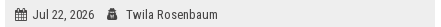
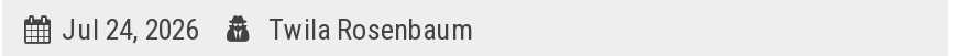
- Jul 22, 2026 Twila Rosenbaum
+ Jul 24, 2026 Twila Rosenbaum
